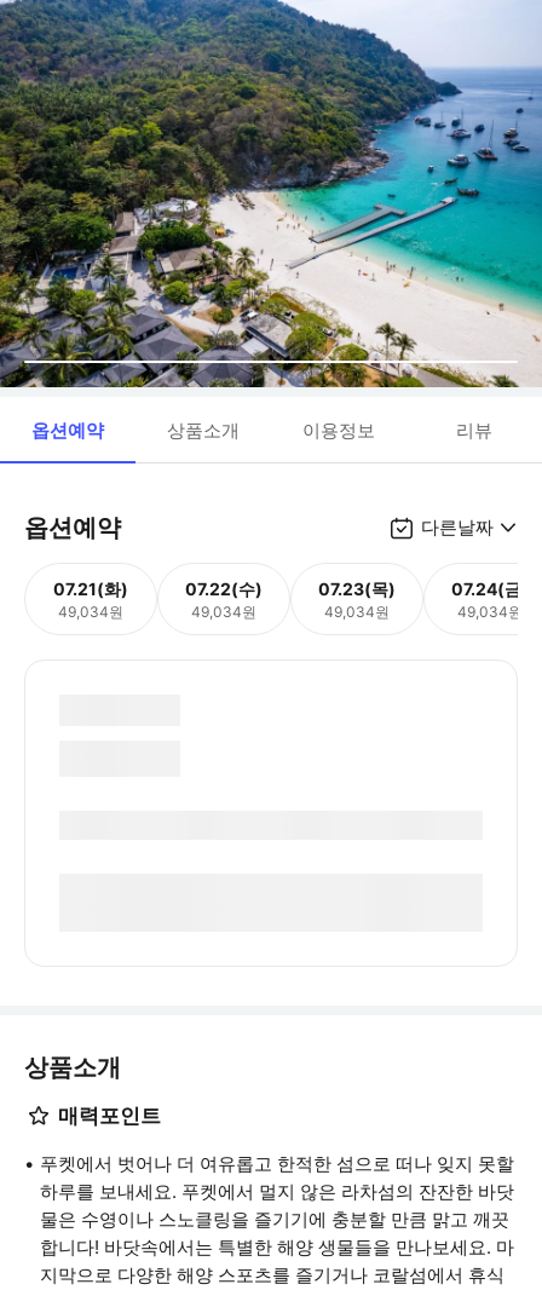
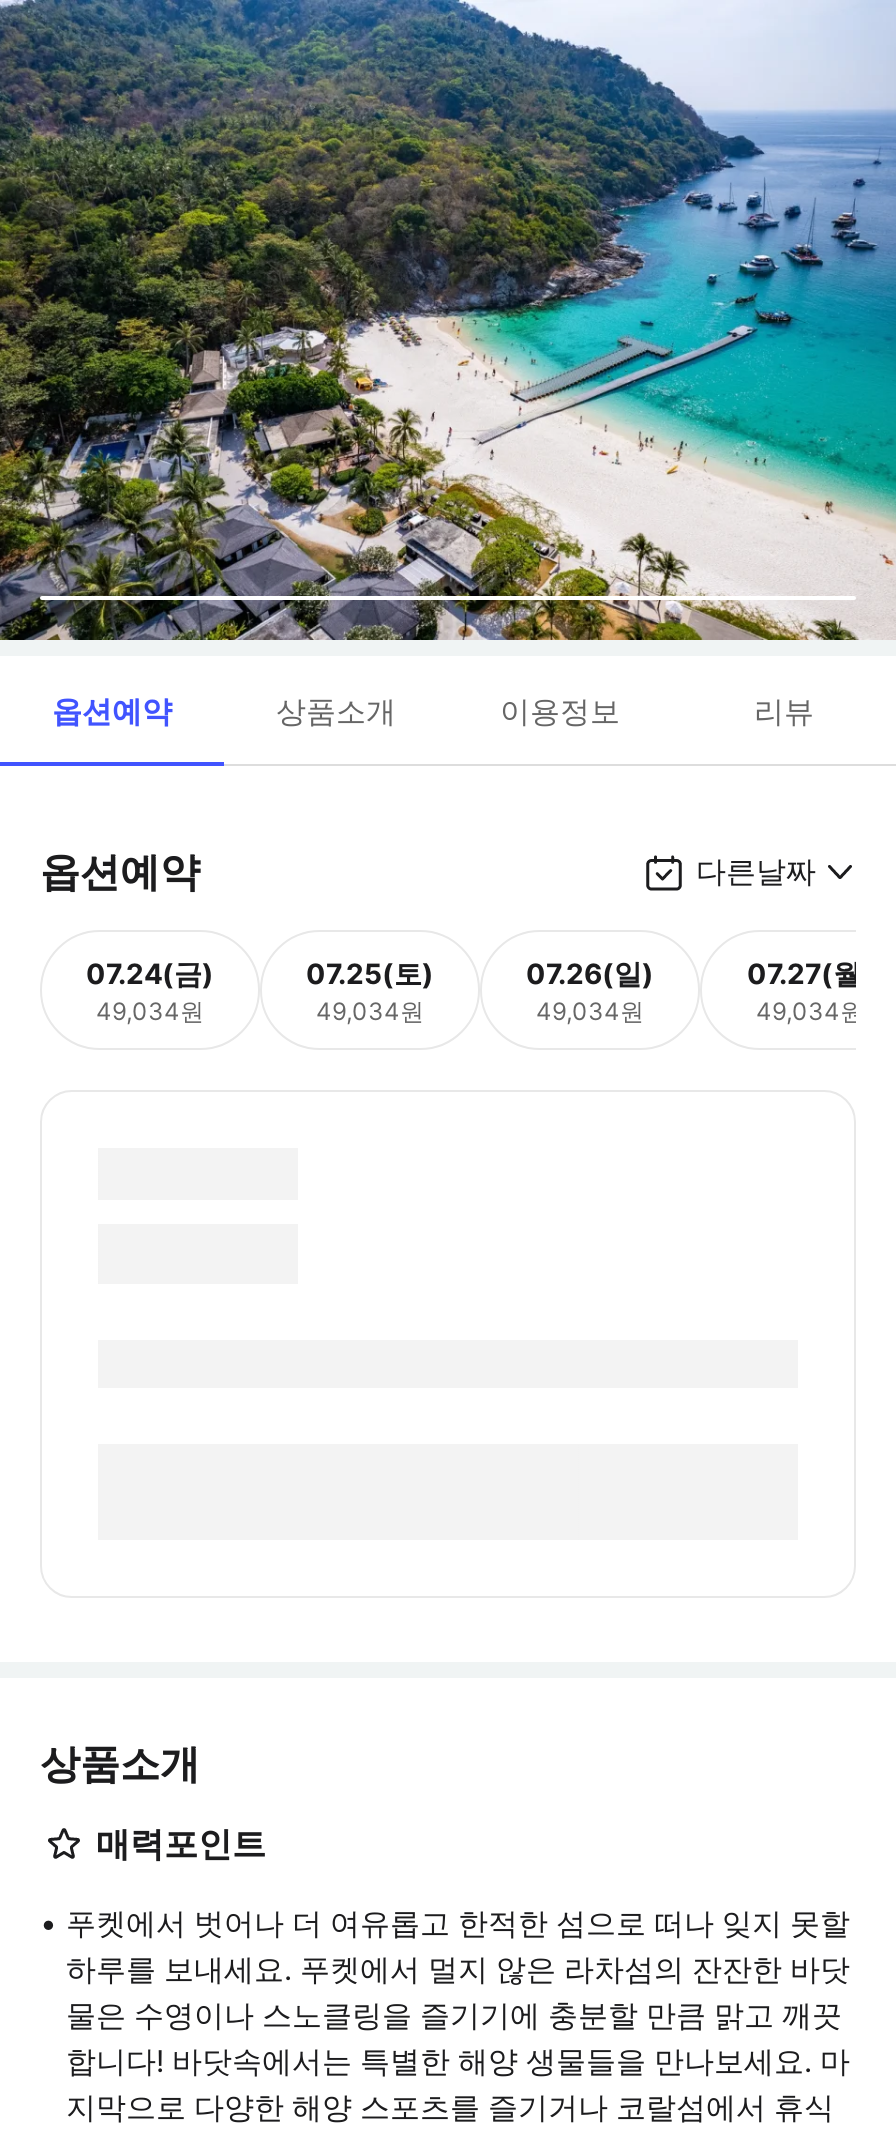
- 07.21(화)
+ 07.24(금)

- 07.22(수)
+ 07.25(토)

- 07.23(목)
+ 07.26(일)

- 07.24(금)
+ 07.27(월)
